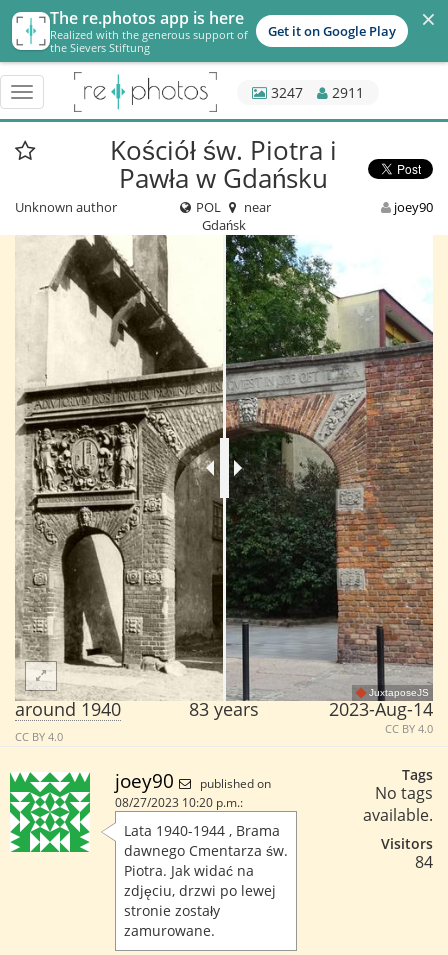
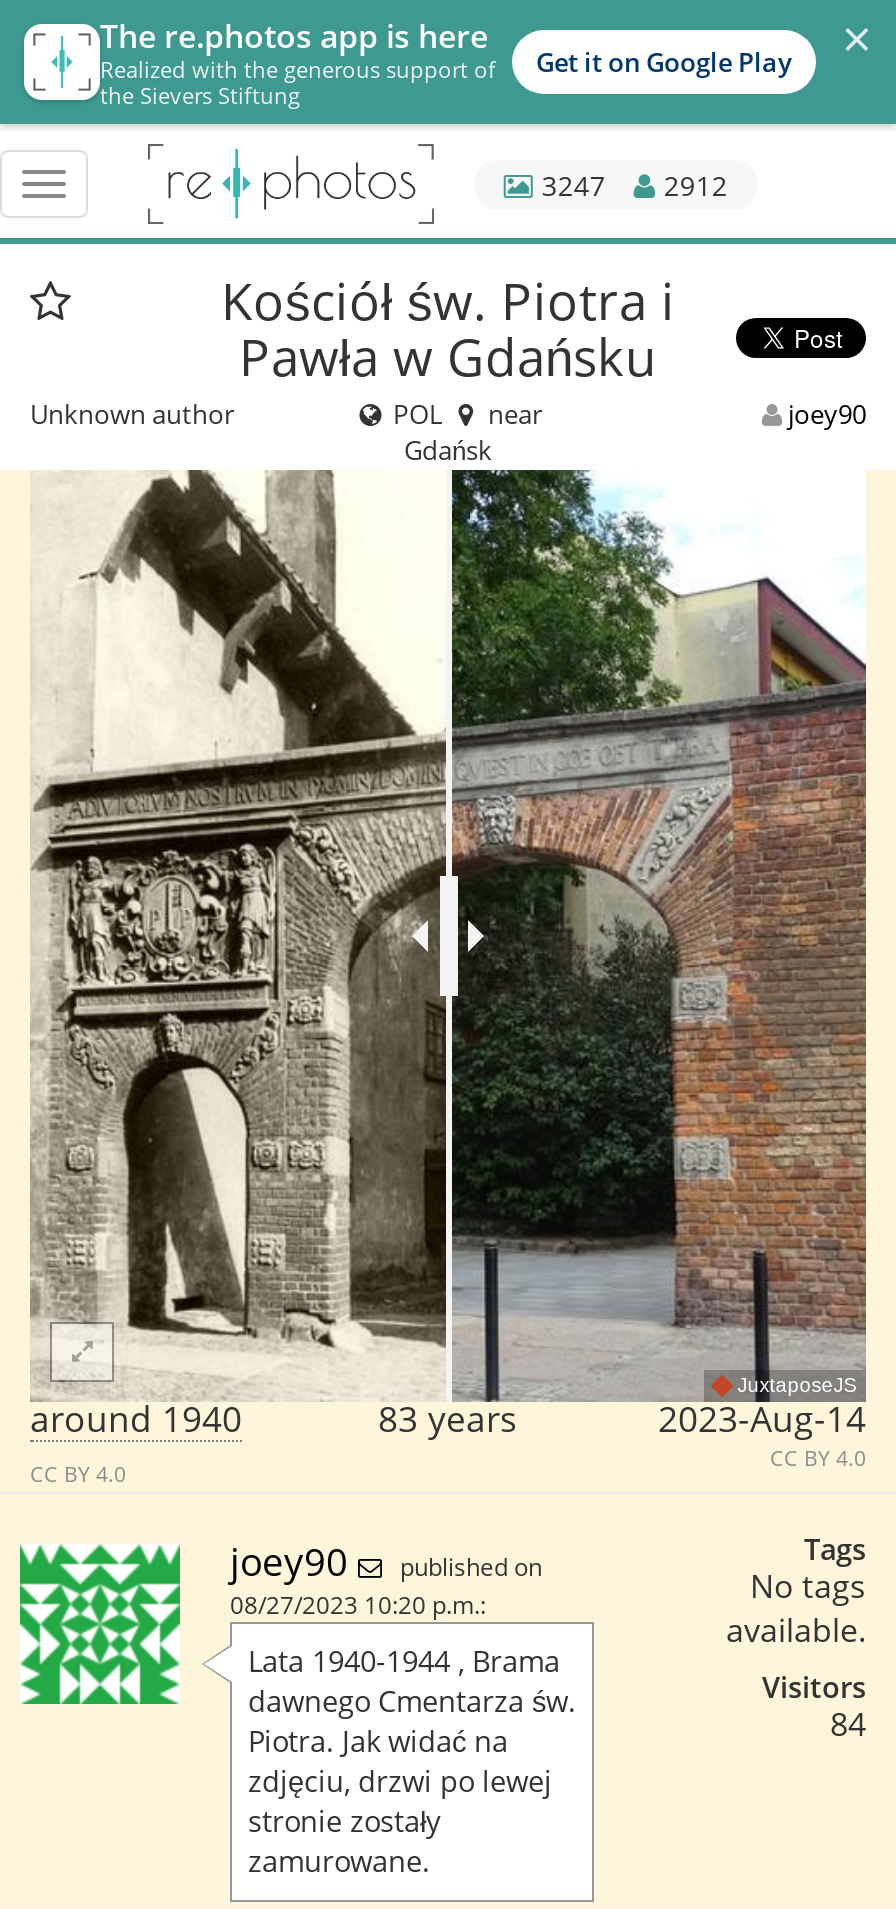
- 3247 2911
+ 3247 2912
